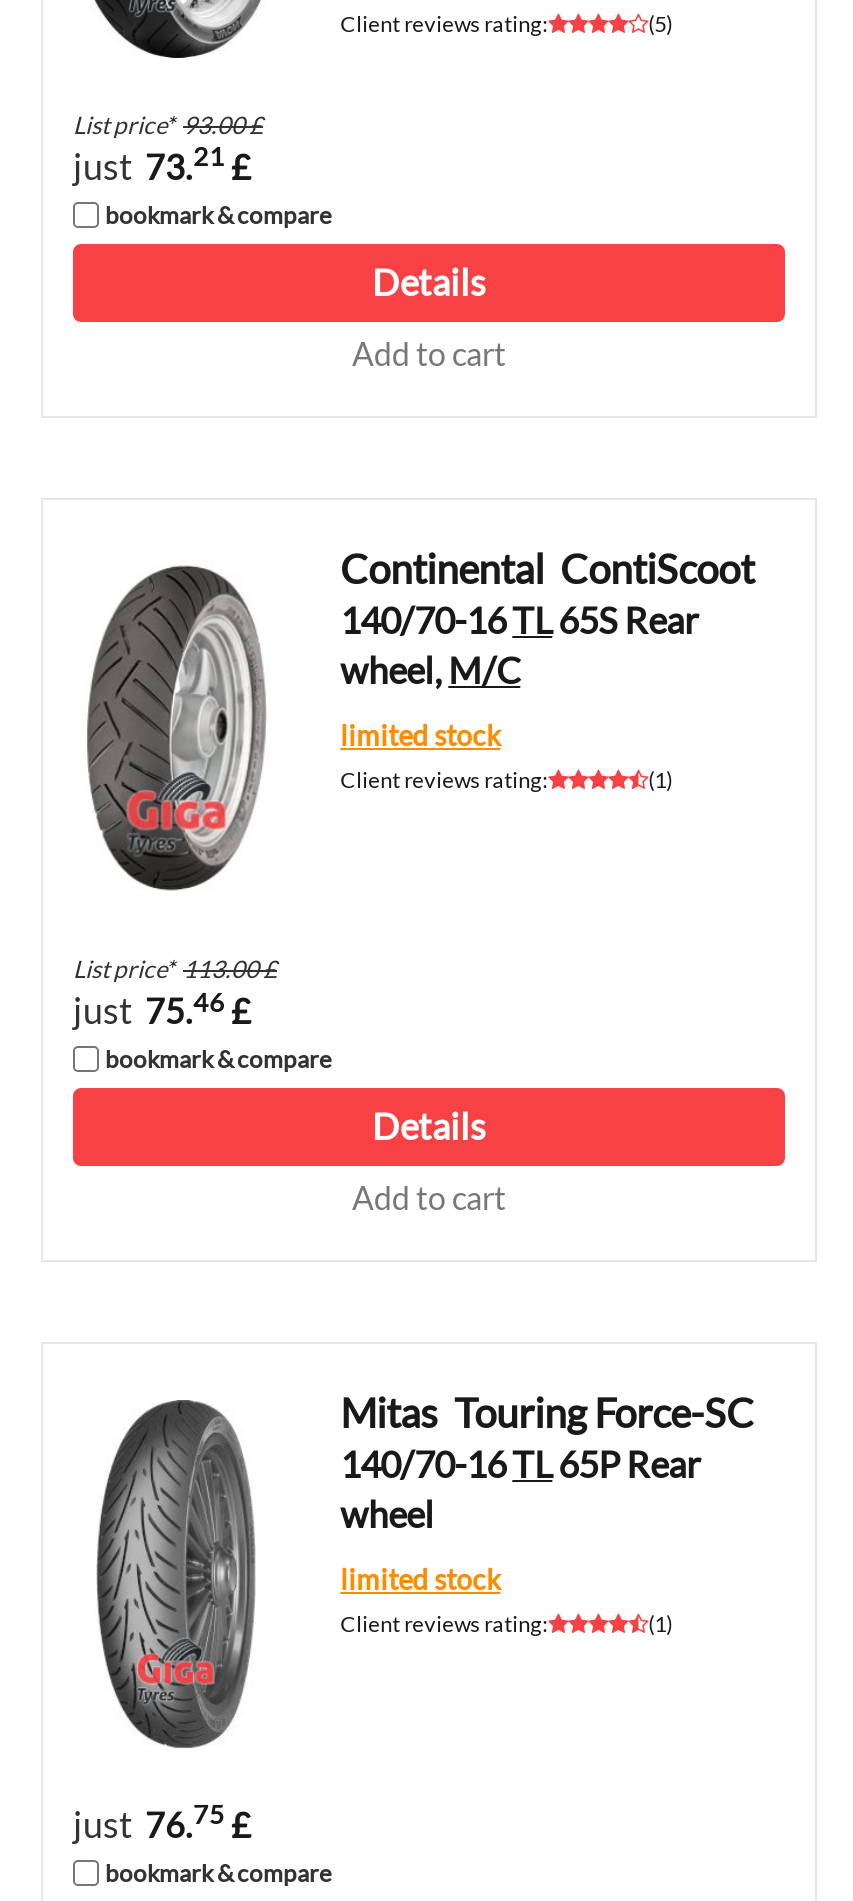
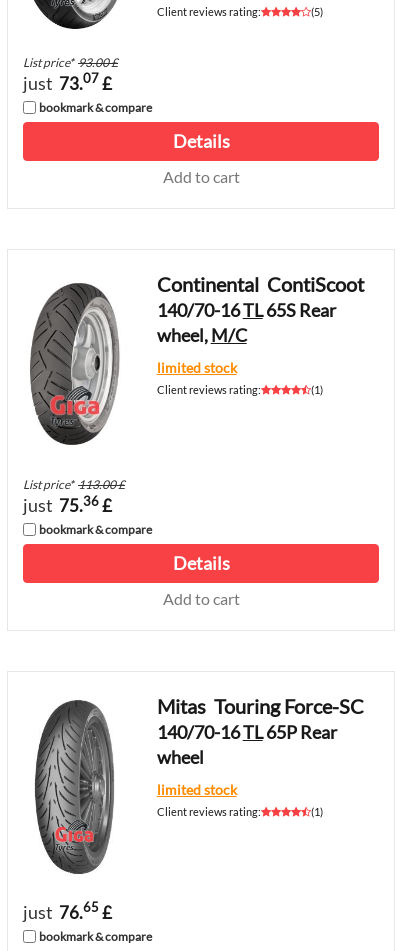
- just 73.21 £
+ just 73.07 £

- just 75.46 £
+ just 75.36 £

- just 76.75 £
+ just 76.65 £
